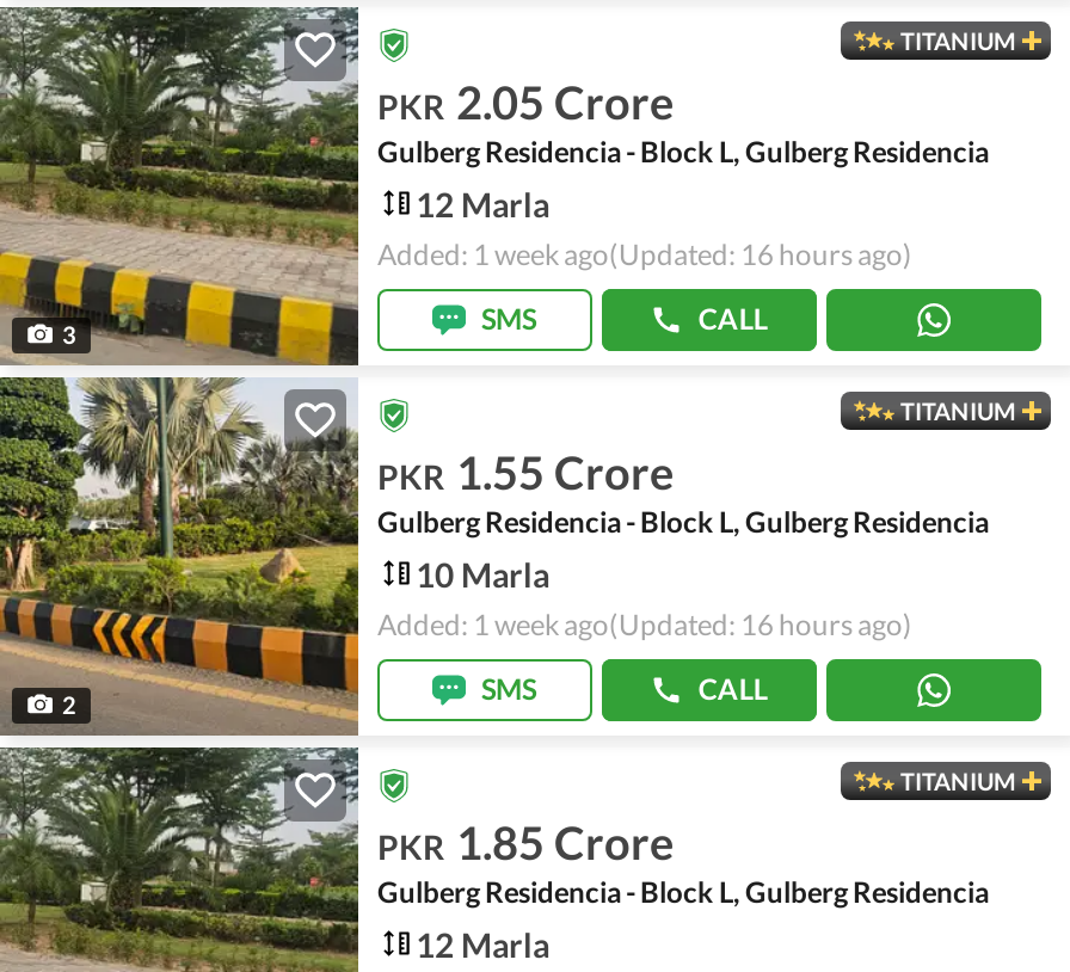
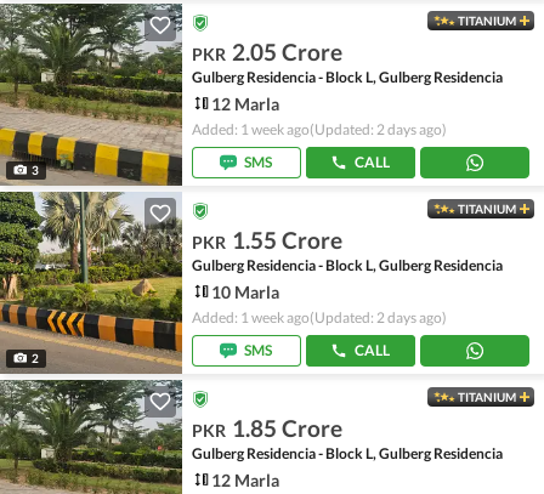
- Added: 1 week ago(Updated: 16 hours ago)
+ Added: 1 week ago(Updated: 2 days ago)

- Added: 1 week ago(Updated: 16 hours ago)
+ Added: 1 week ago(Updated: 2 days ago)
